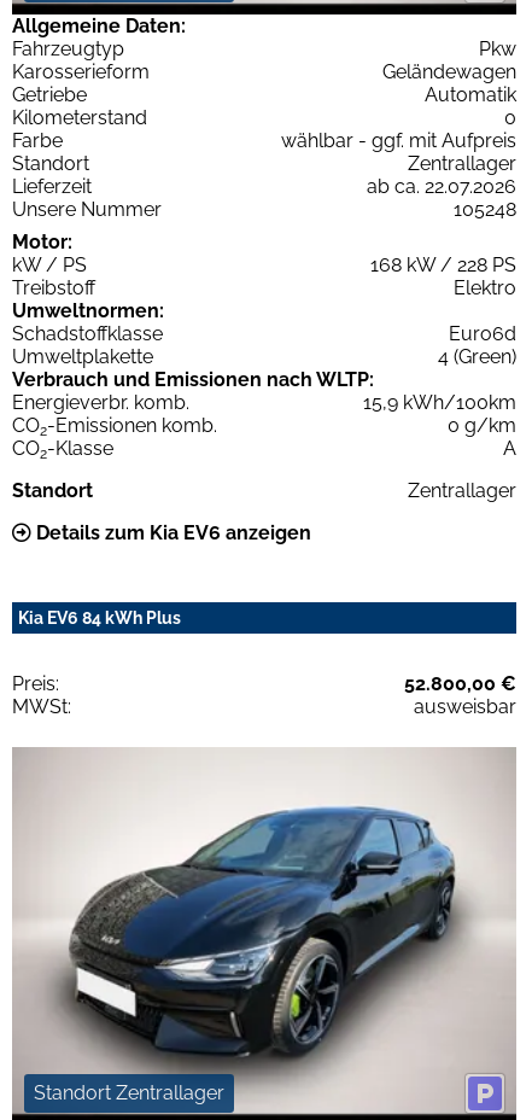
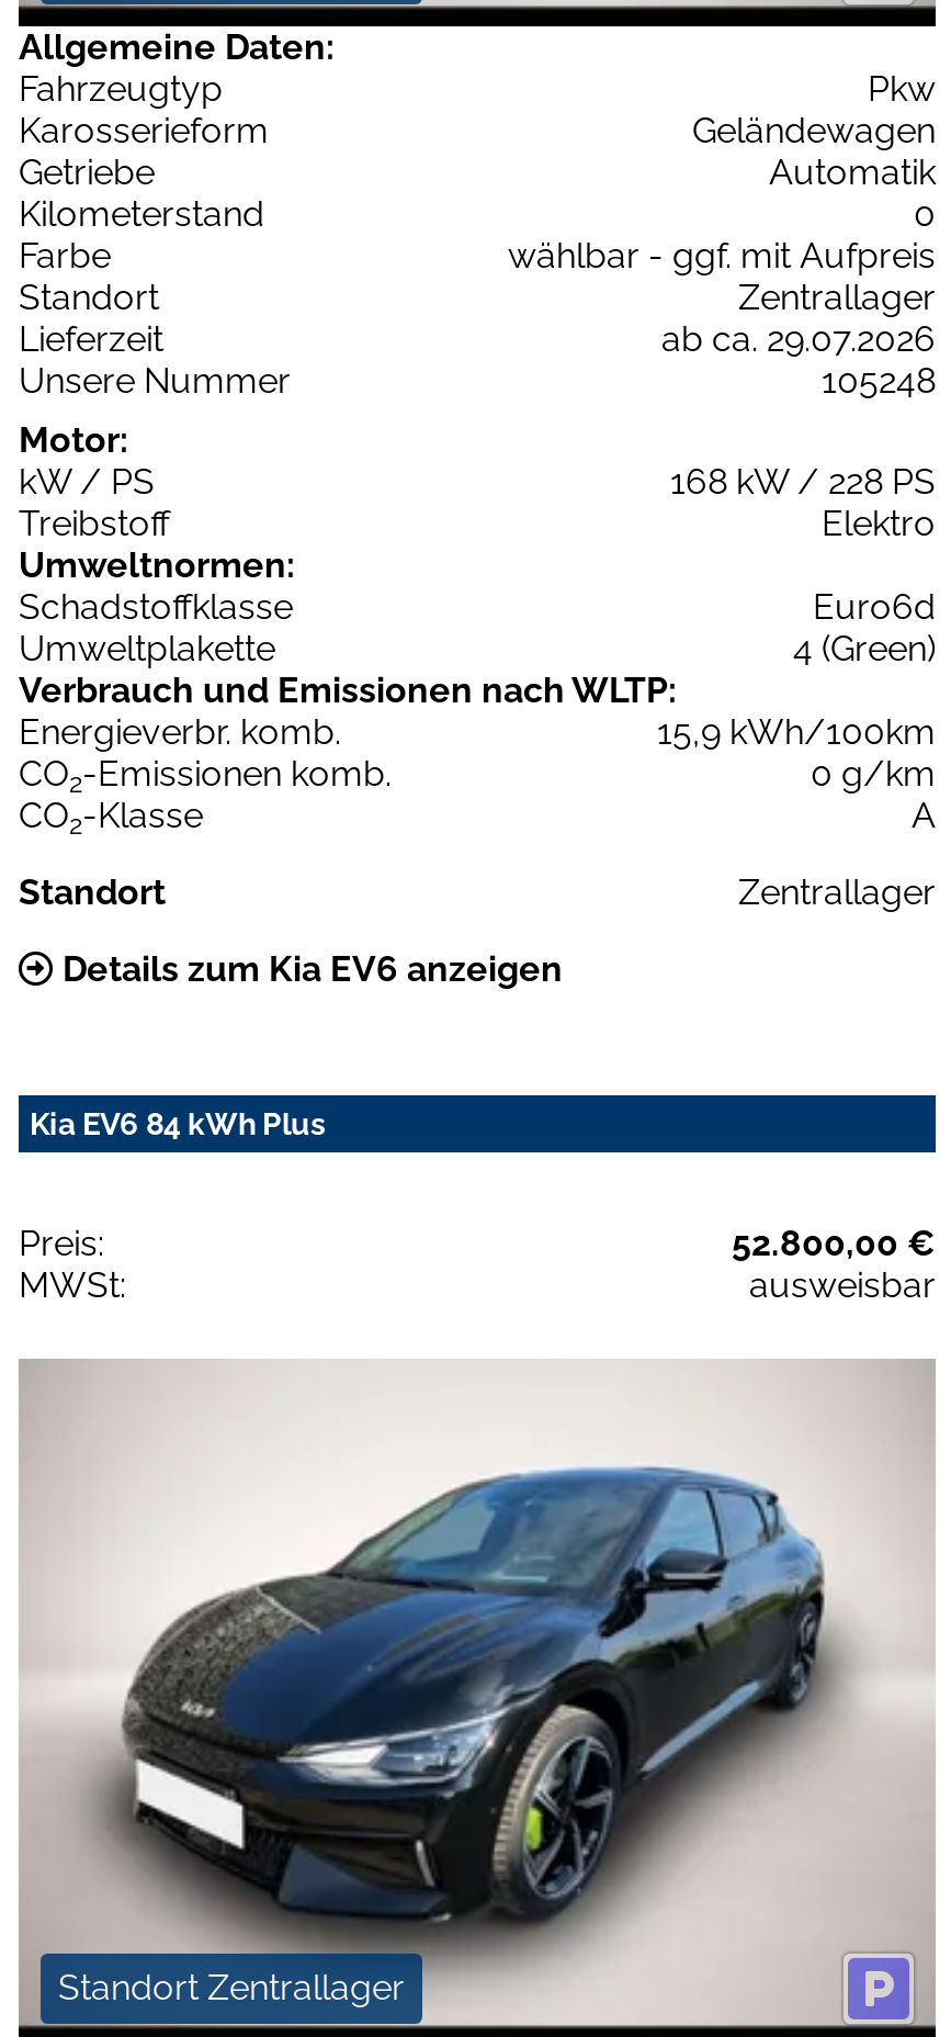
- ab ca. 22.07.2026
+ ab ca. 29.07.2026
